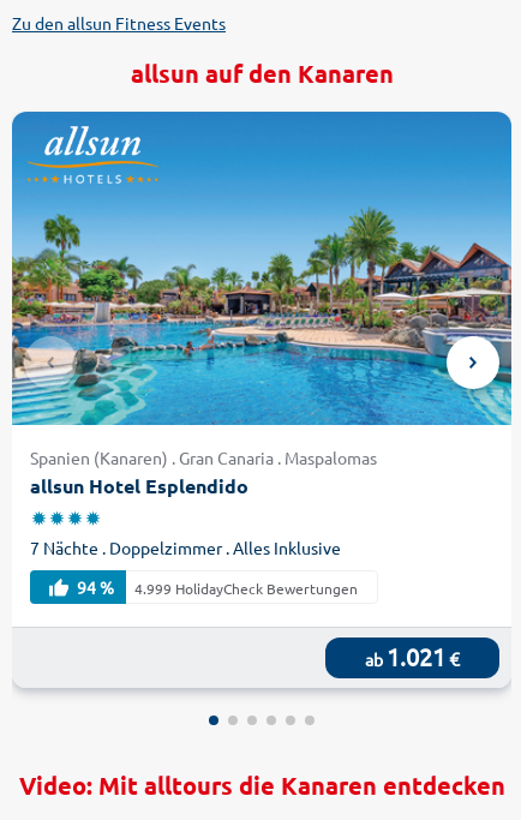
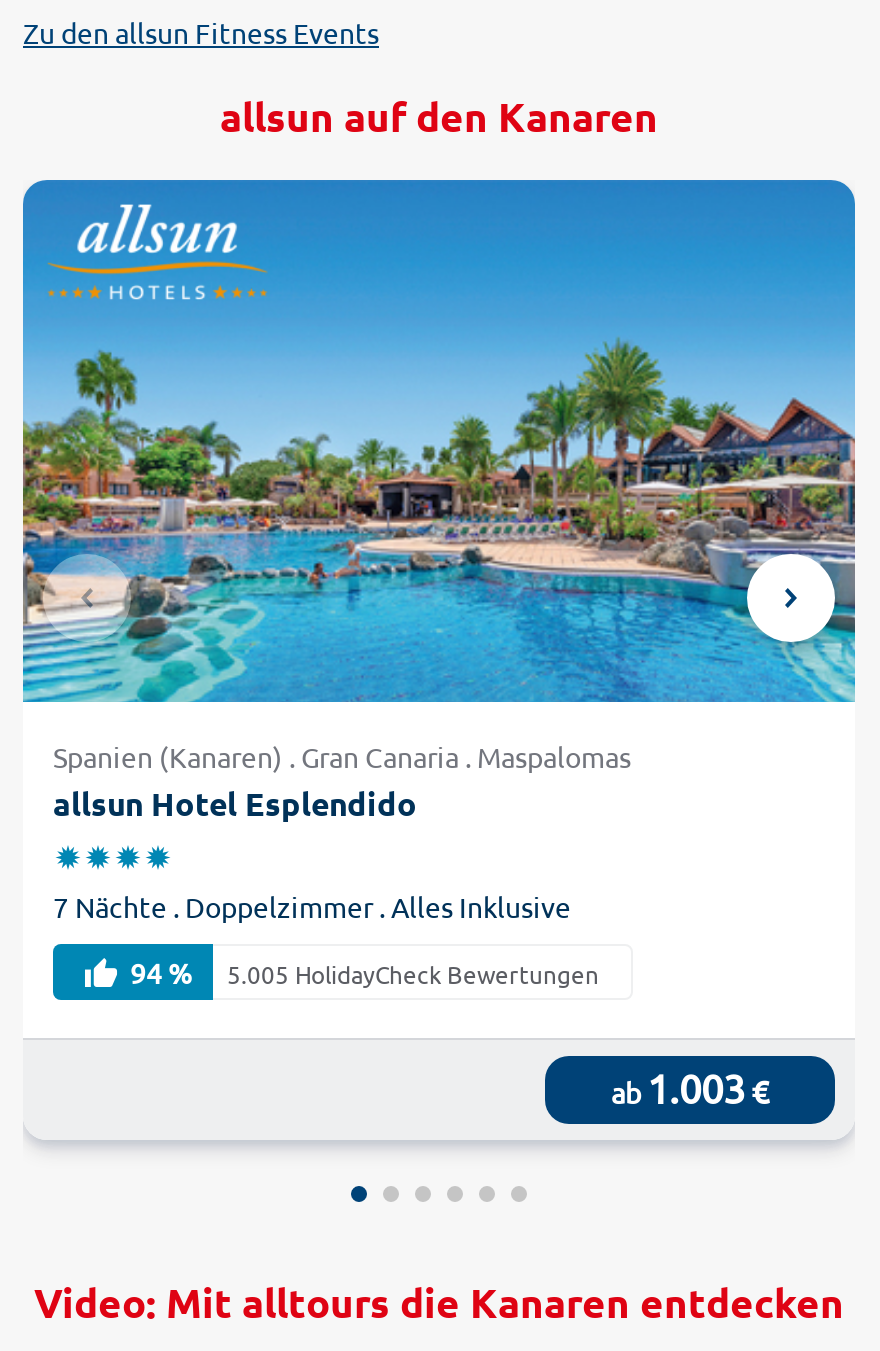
- 4.999 HolidayCheck Bewertungen
+ 5.005 HolidayCheck Bewertungen

- ab 1.021 €
+ ab 1.003 €
